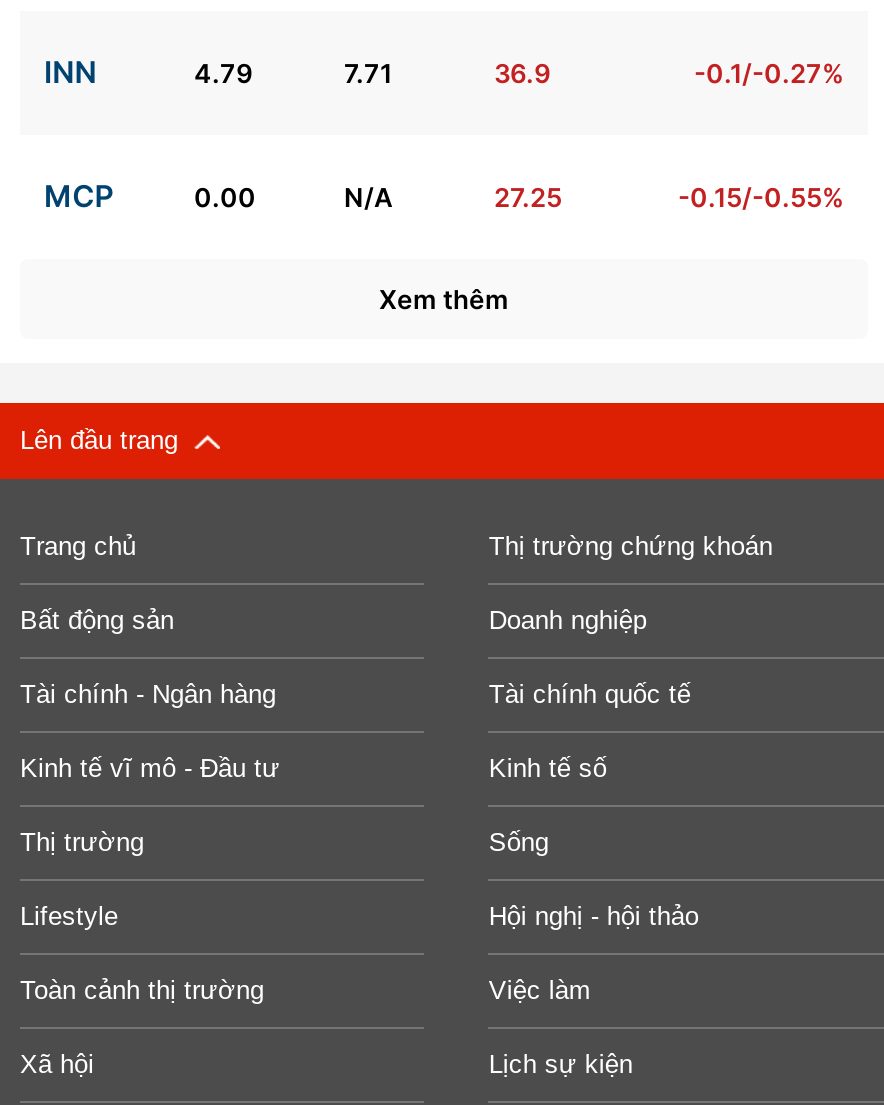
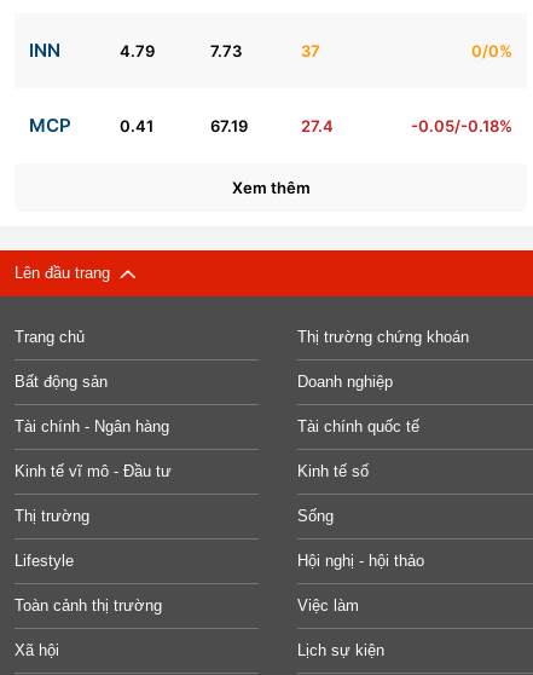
- 7.71
+ 7.73

- 36.9
+ 37

- -0.1/-0.27%
+ 0/0%

- 0.00
- N/A
- 27.25
- -0.15/-0.55%
+ 0.41
+ 67.19
+ 27.4
+ -0.05/-0.18%
